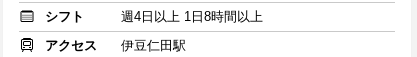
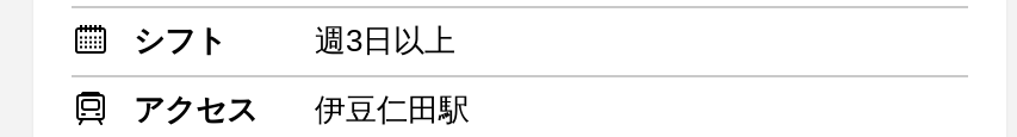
- 週4日以上 1日8時間以上
+ 週3日以上
